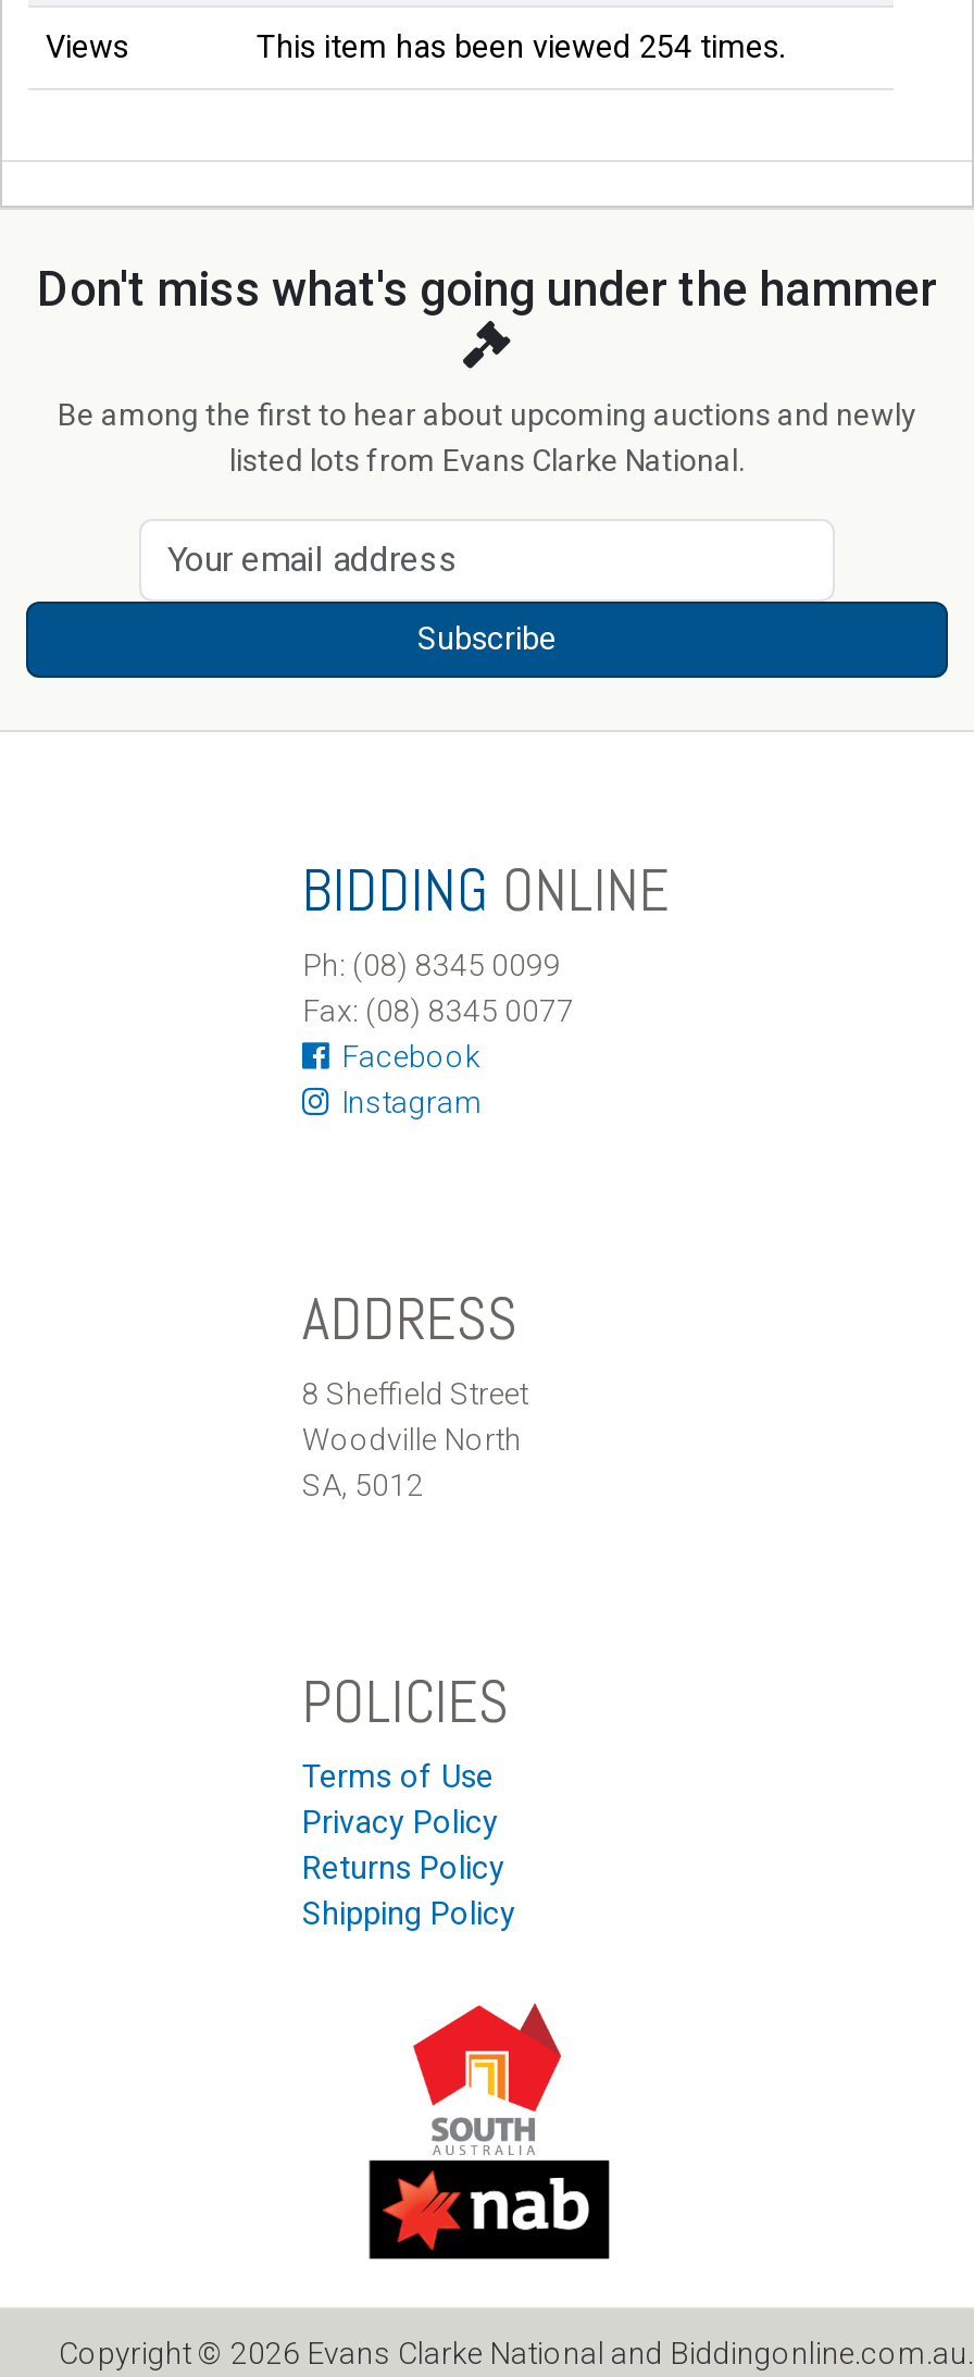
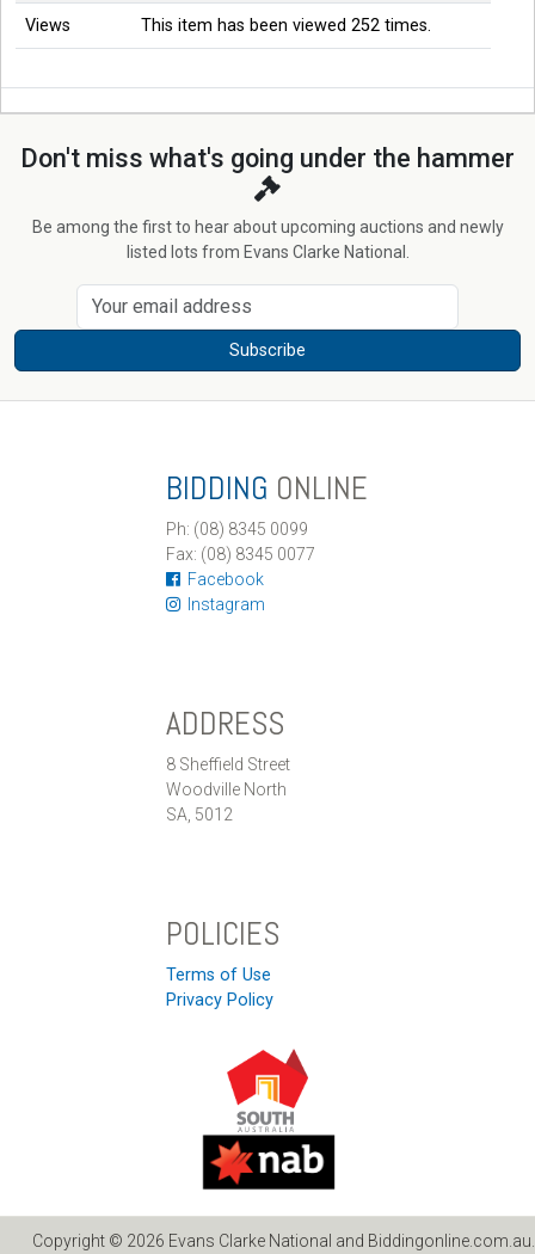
- This item has been viewed 254 times.
+ This item has been viewed 252 times.

- Returns Policy
- Shipping Policy
